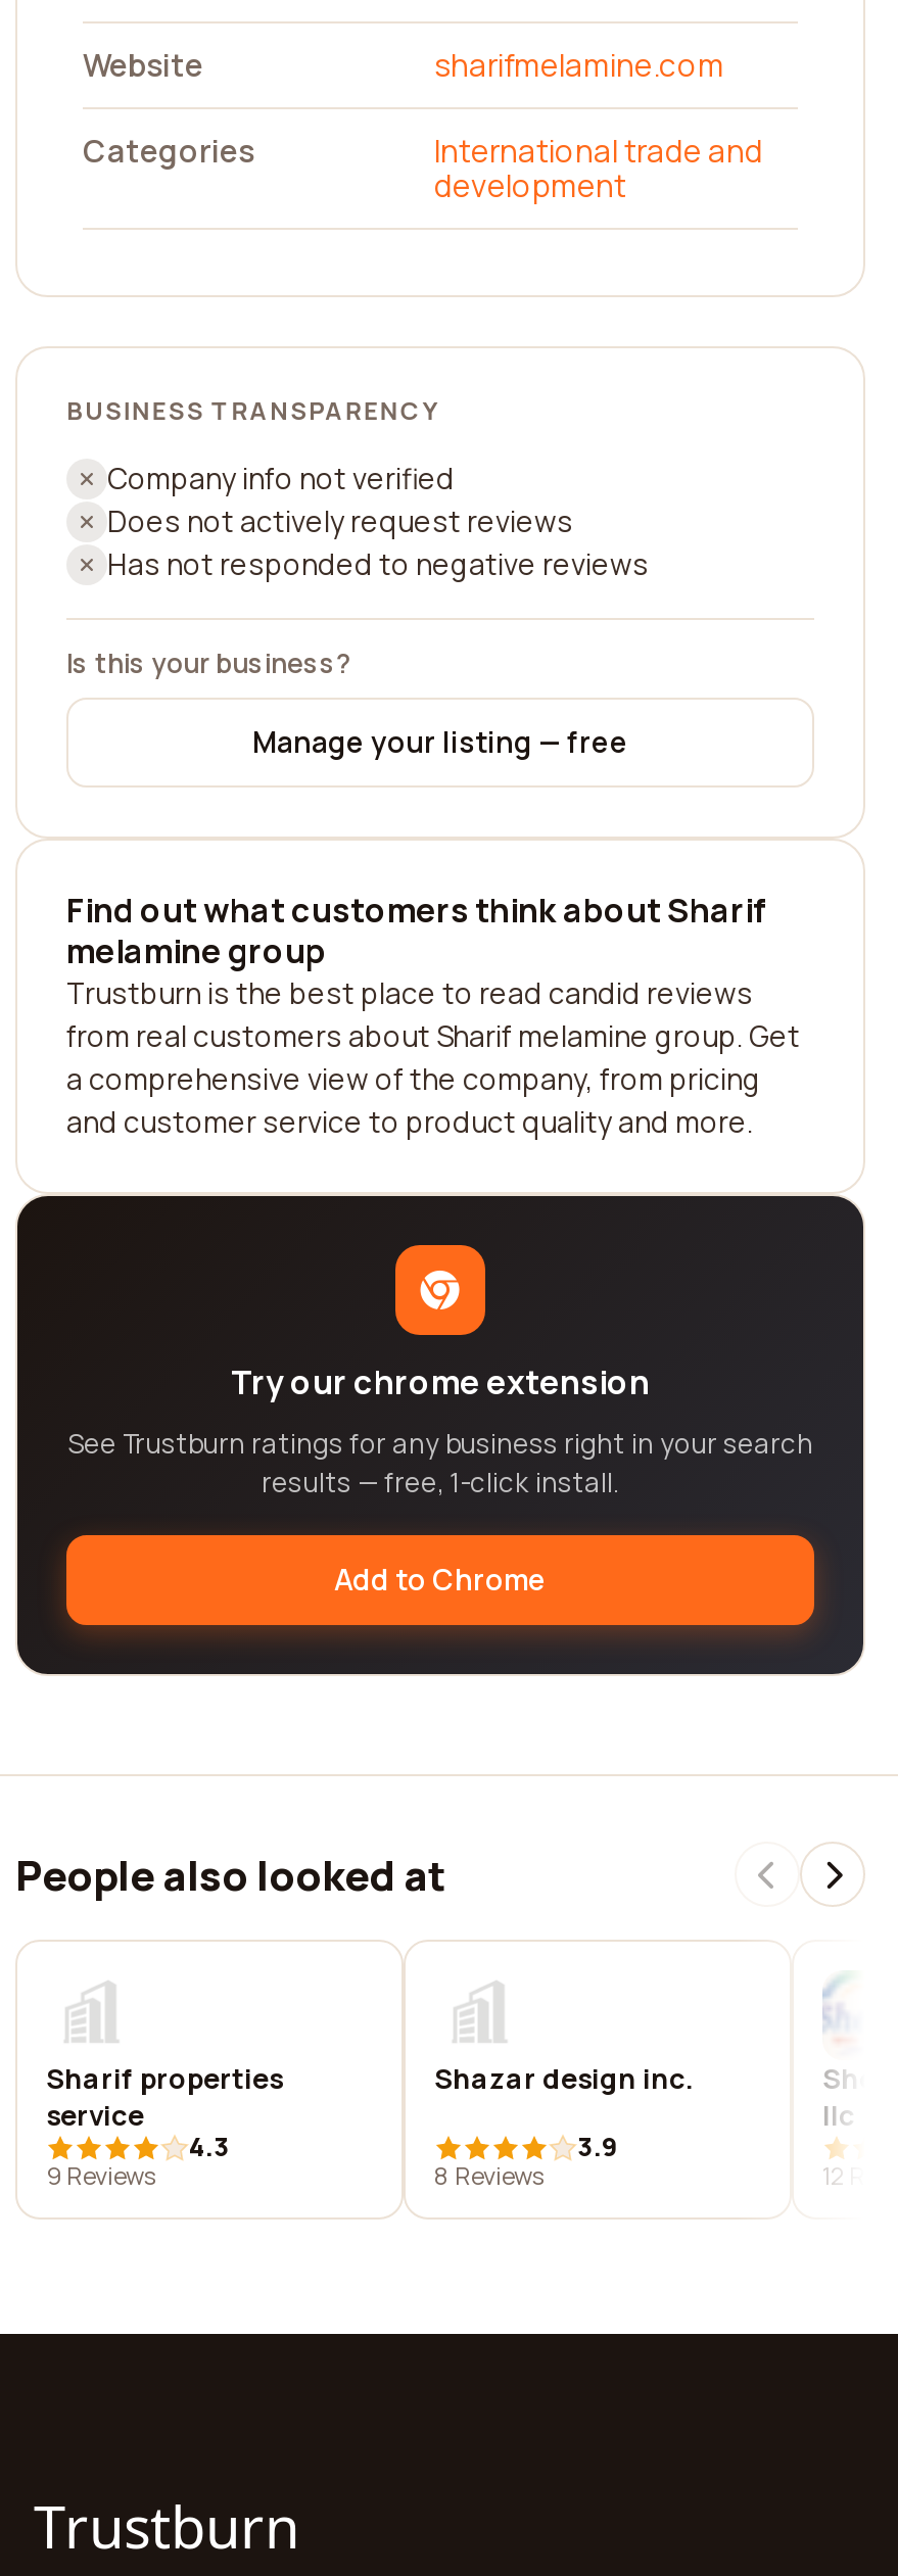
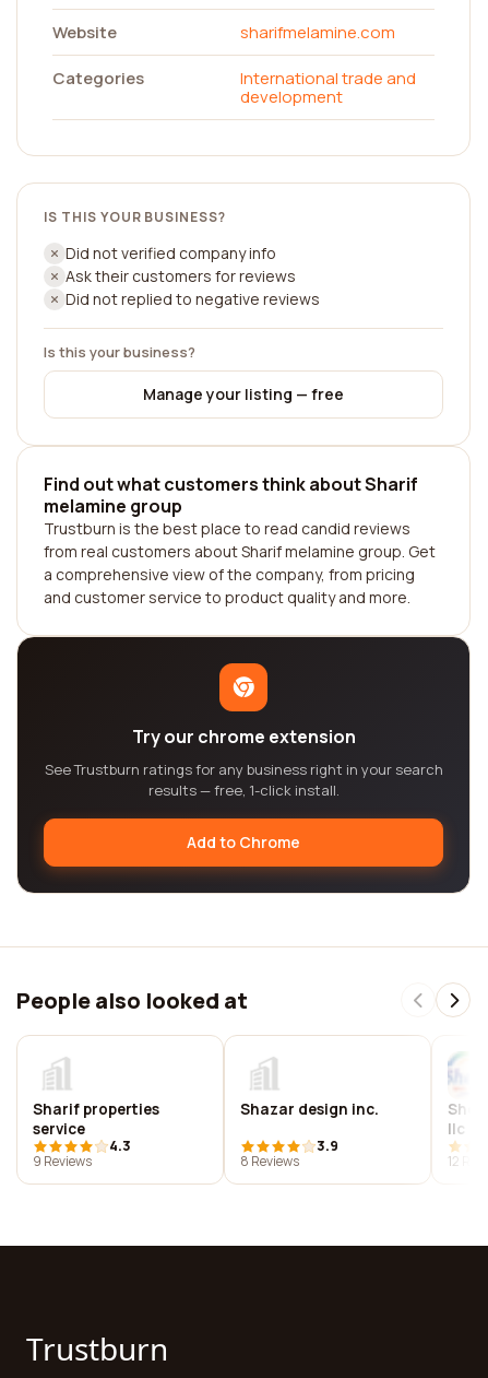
- BUSINESS TRANSPARENCY
+ IS THIS YOUR BUSINESS?

- Company info not verified
- Does not actively request reviews
- Has not responded to negative reviews
+ Did not verified company info
+ Ask their customers for reviews
+ Did not replied to negative reviews
